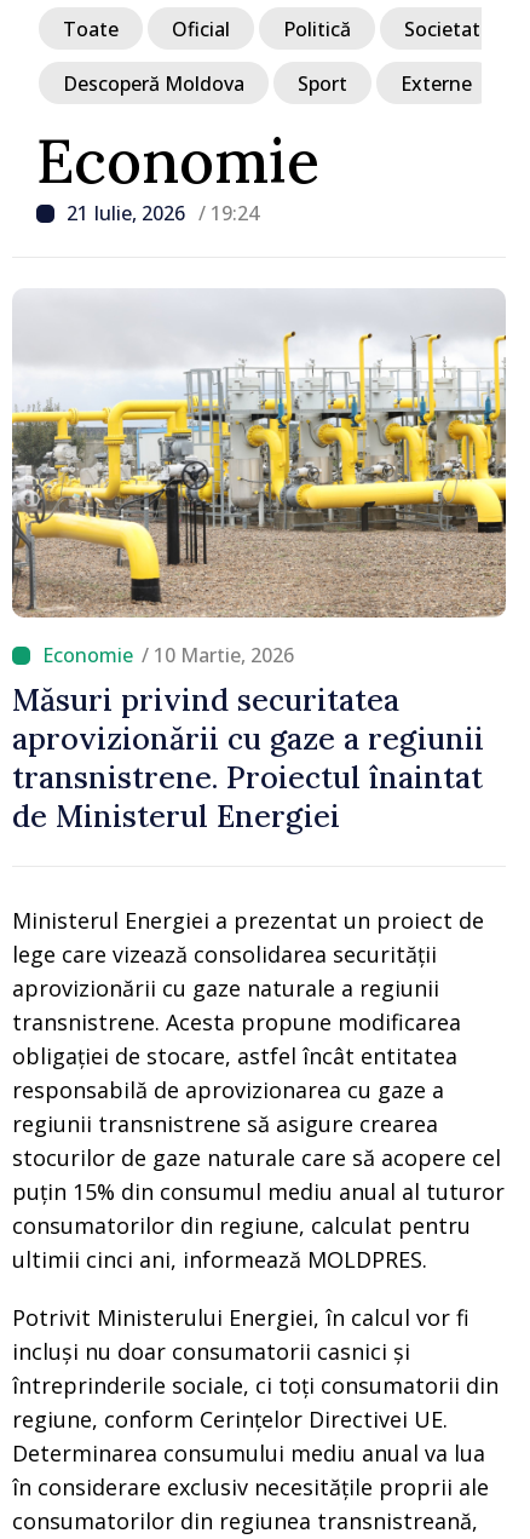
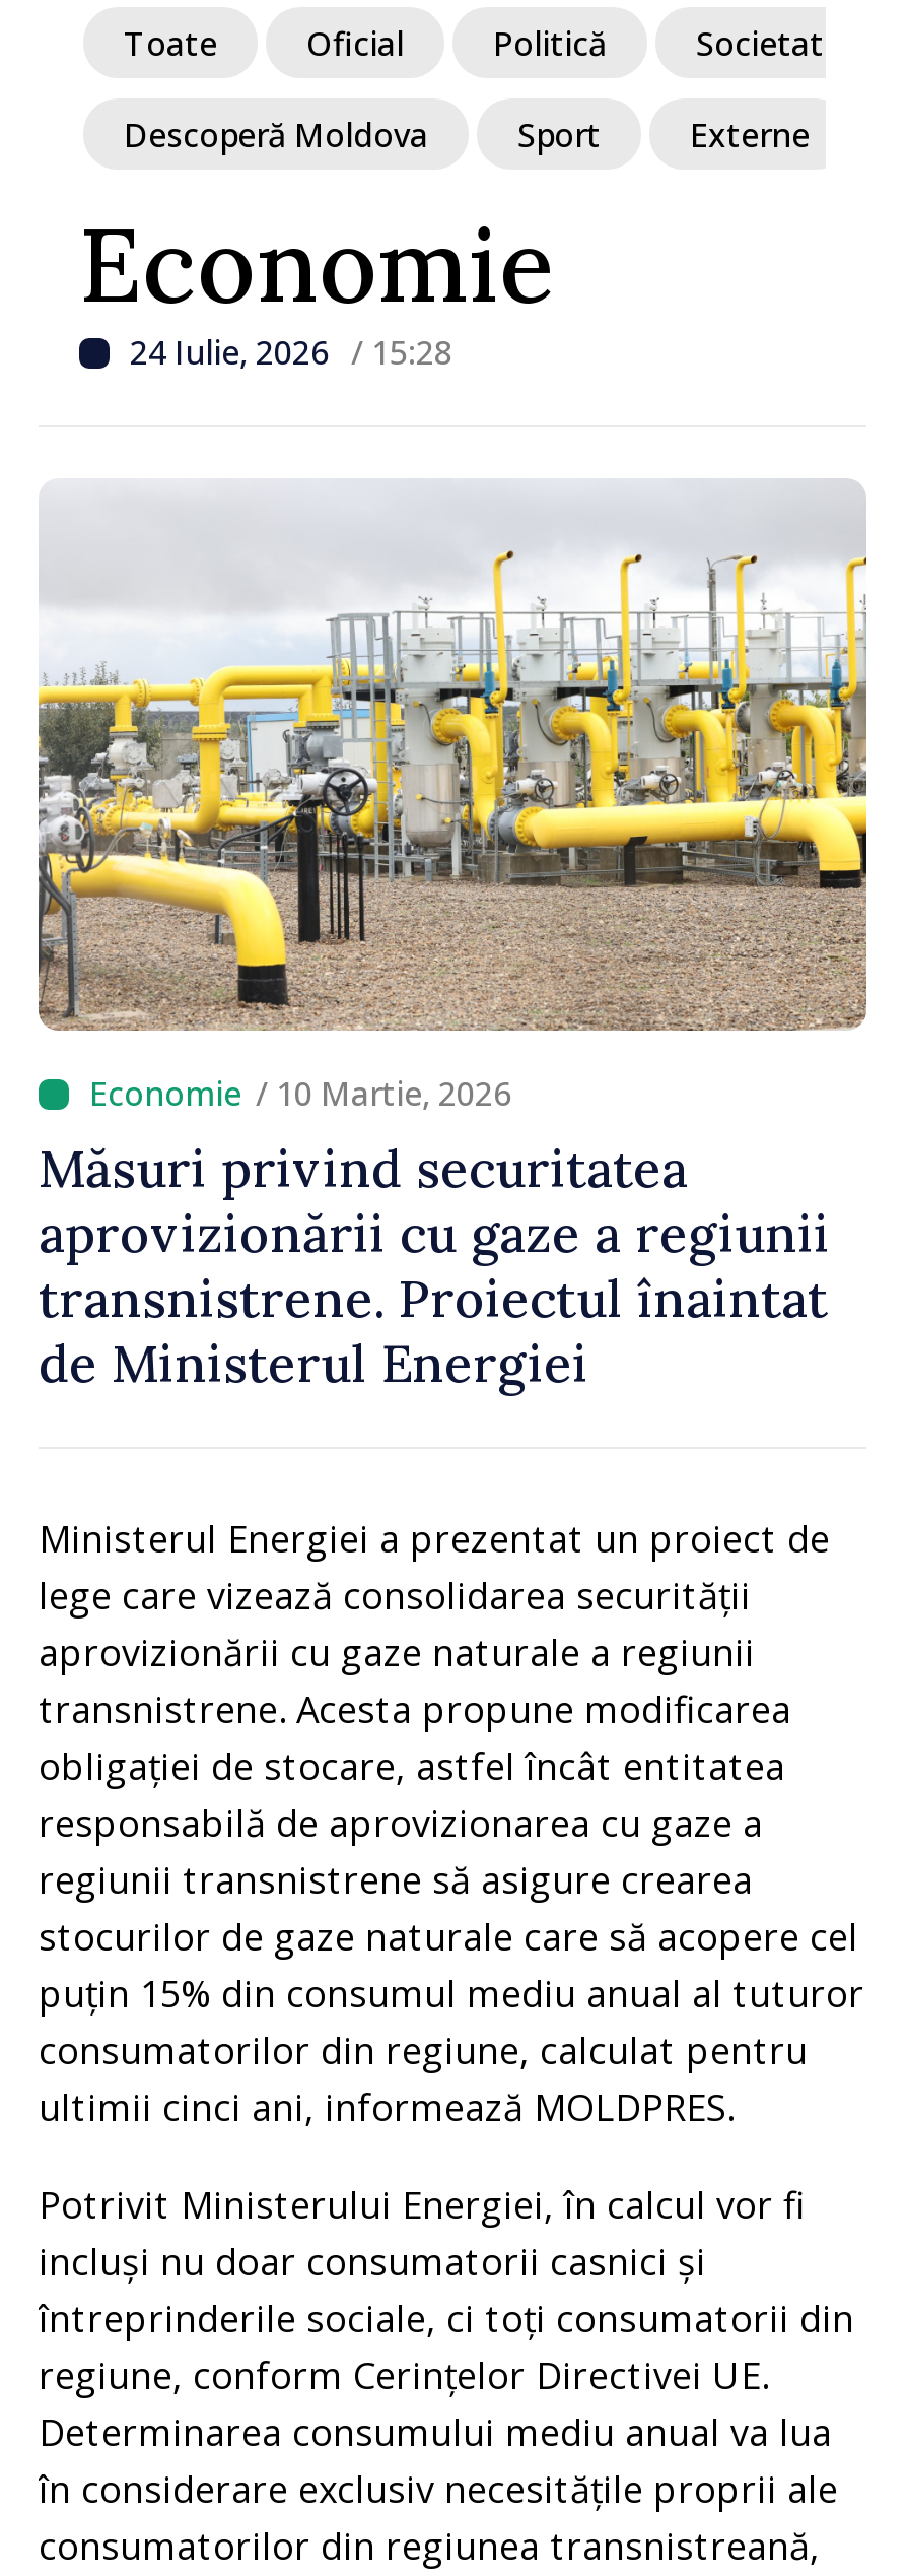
- 21 Iulie, 2026 / 19:24
+ 24 Iulie, 2026 / 15:28
